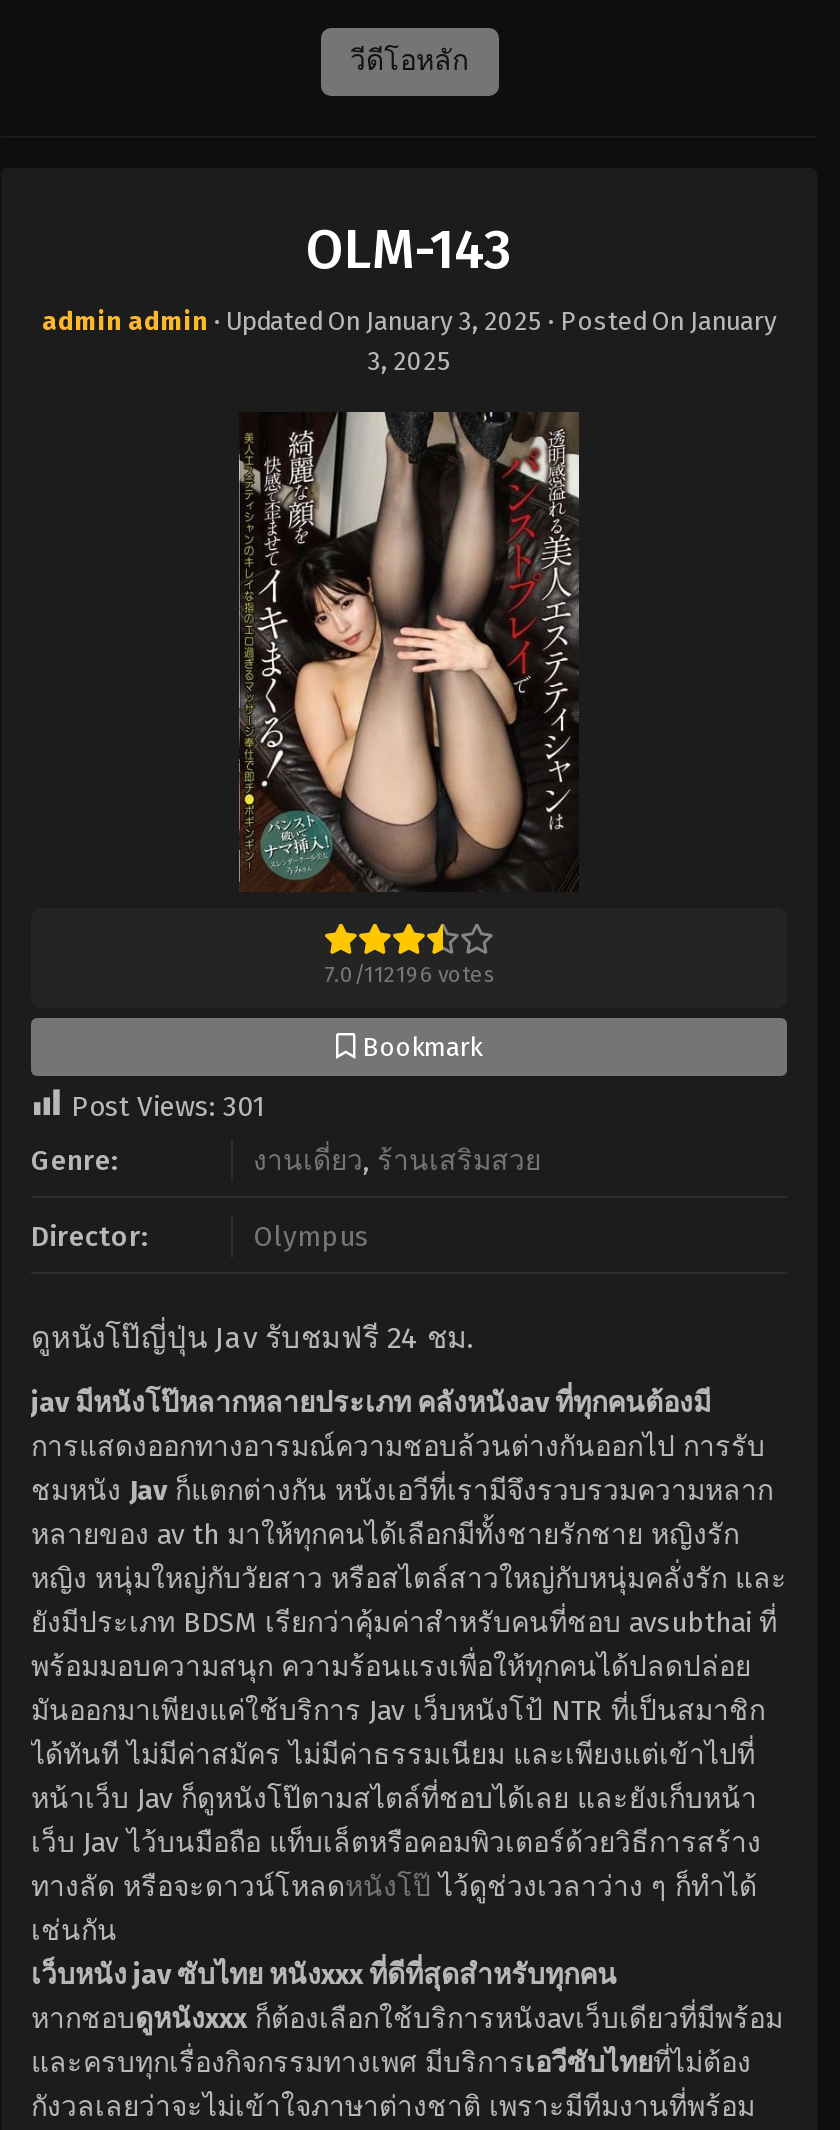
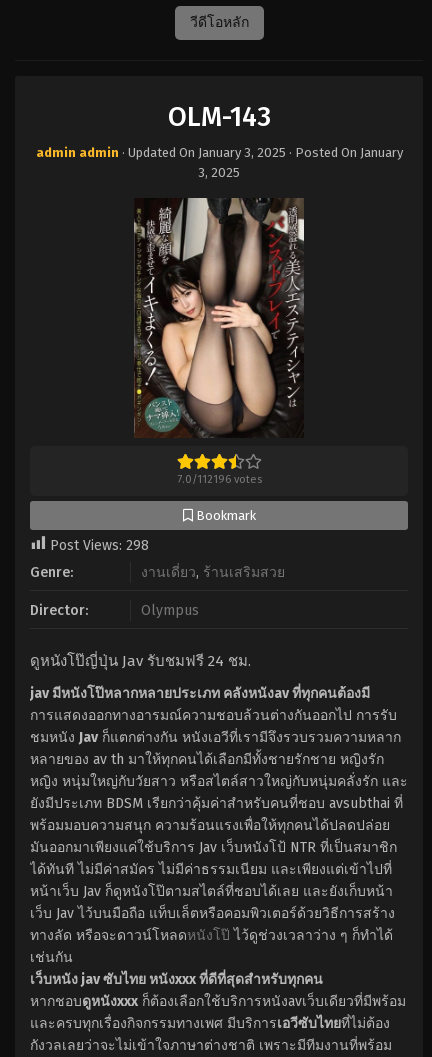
- Post Views: 301
+ Post Views: 298
